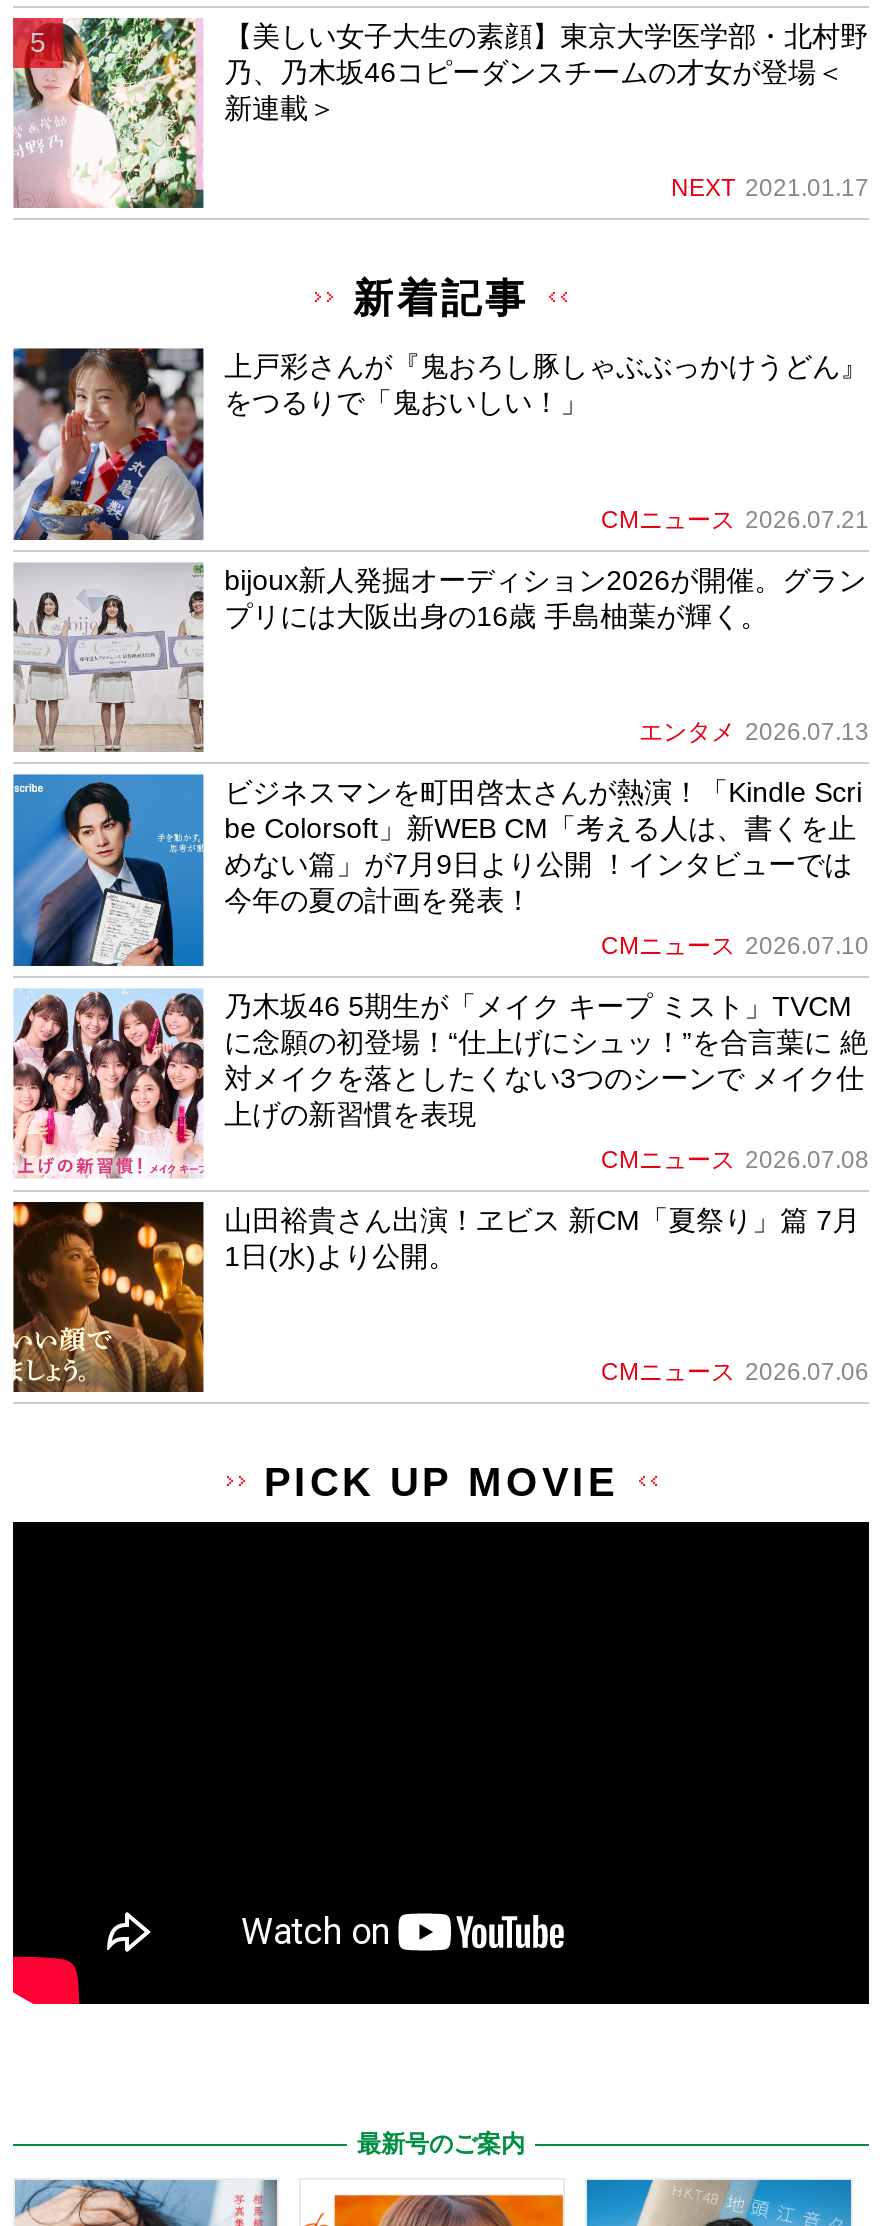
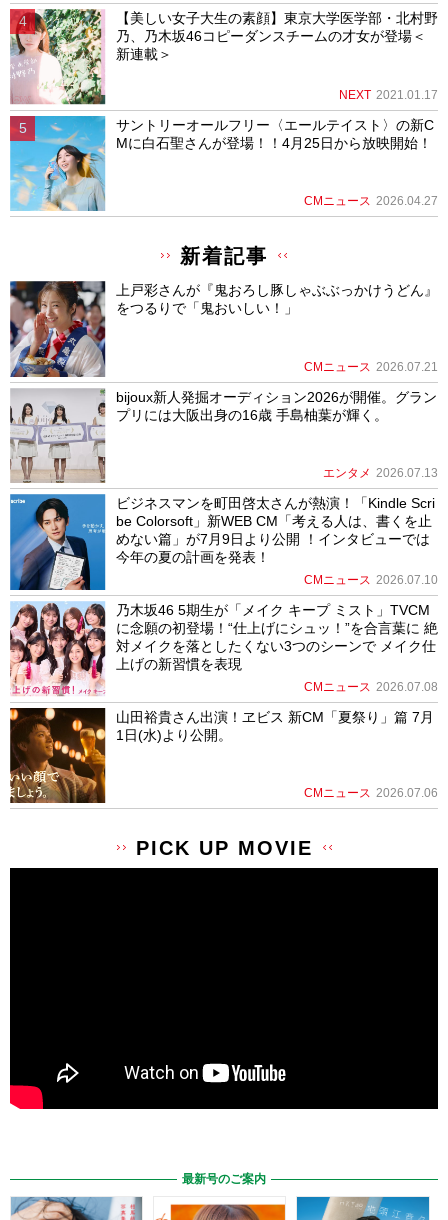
+ [image]
+ サントリーオールフリー〈エールテイスト〉の新C
+ Mに白石聖さんが登場！！4月25日から放映開始！

+ CMニュース 2026.04.27
